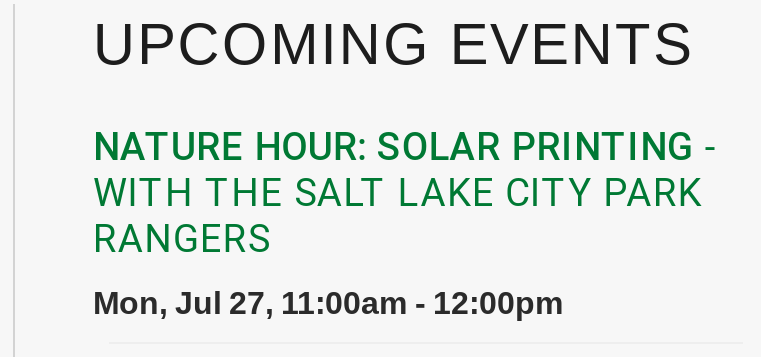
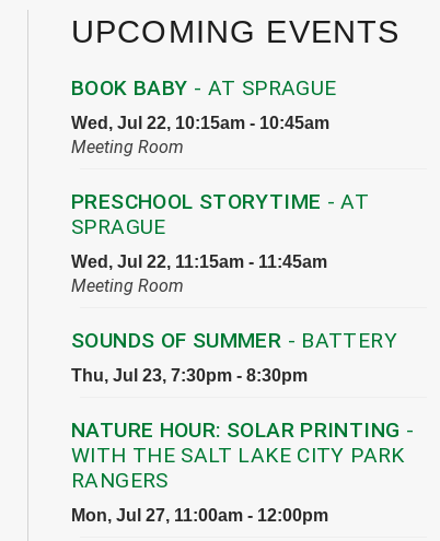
+ BOOK BABY - AT SPRAGUE
+ Wed, Jul 22, 10:15am - 10:45am
+ Meeting Room
+ PRESCHOOL STORYTIME - AT
+ SPRAGUE
+ Wed, Jul 22, 11:15am - 11:45am
+ Meeting Room
+ SOUNDS OF SUMMER - BATTERY
+ Thu, Jul 23, 7:30pm - 8:30pm
